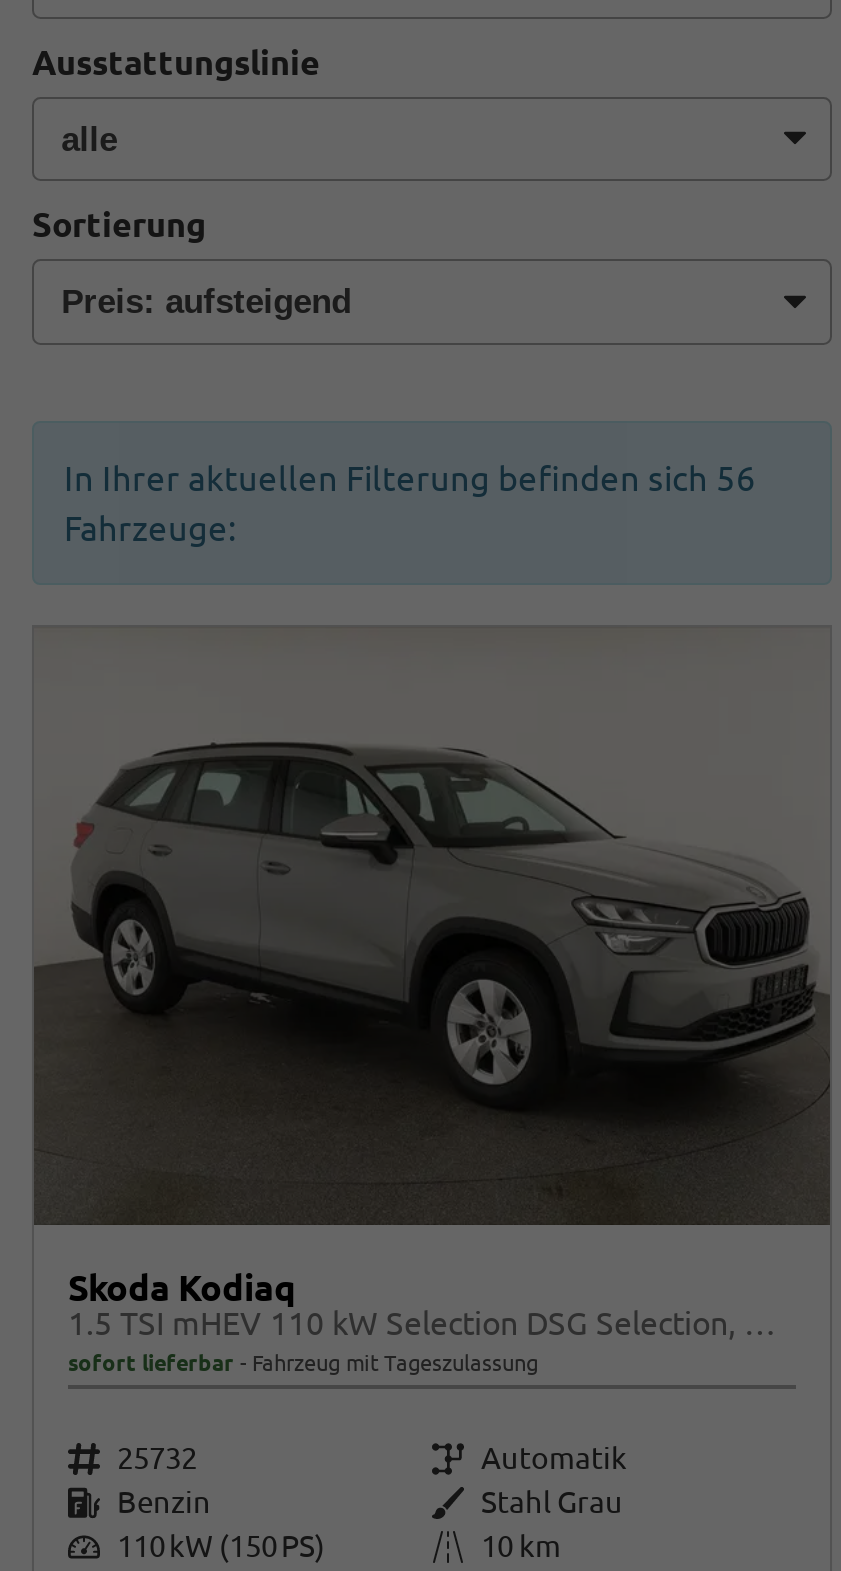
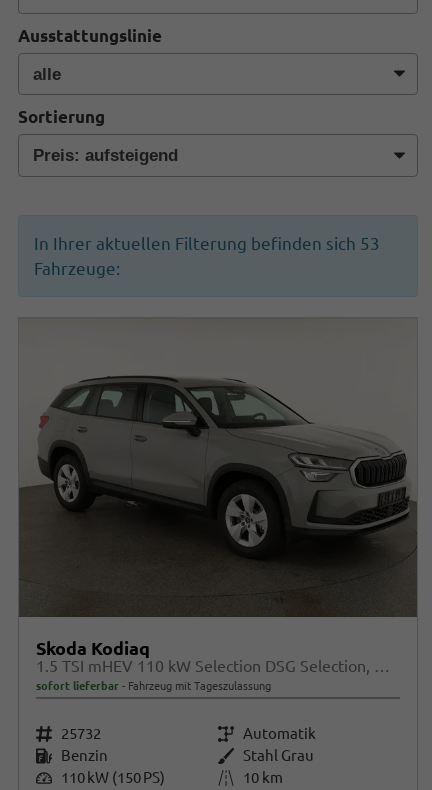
- In Ihrer aktuellen Filterung befinden sich 56
+ In Ihrer aktuellen Filterung befinden sich 53
